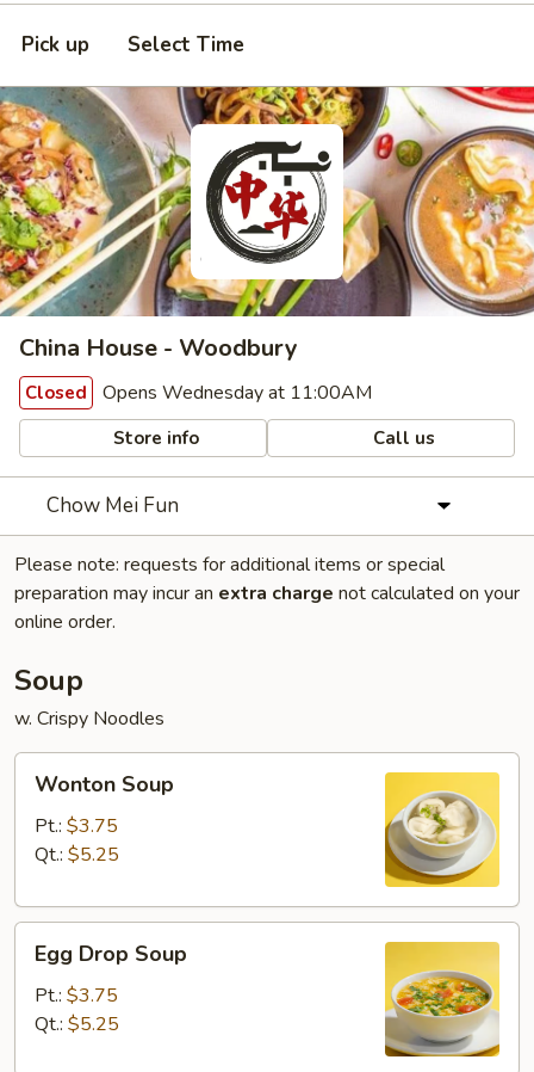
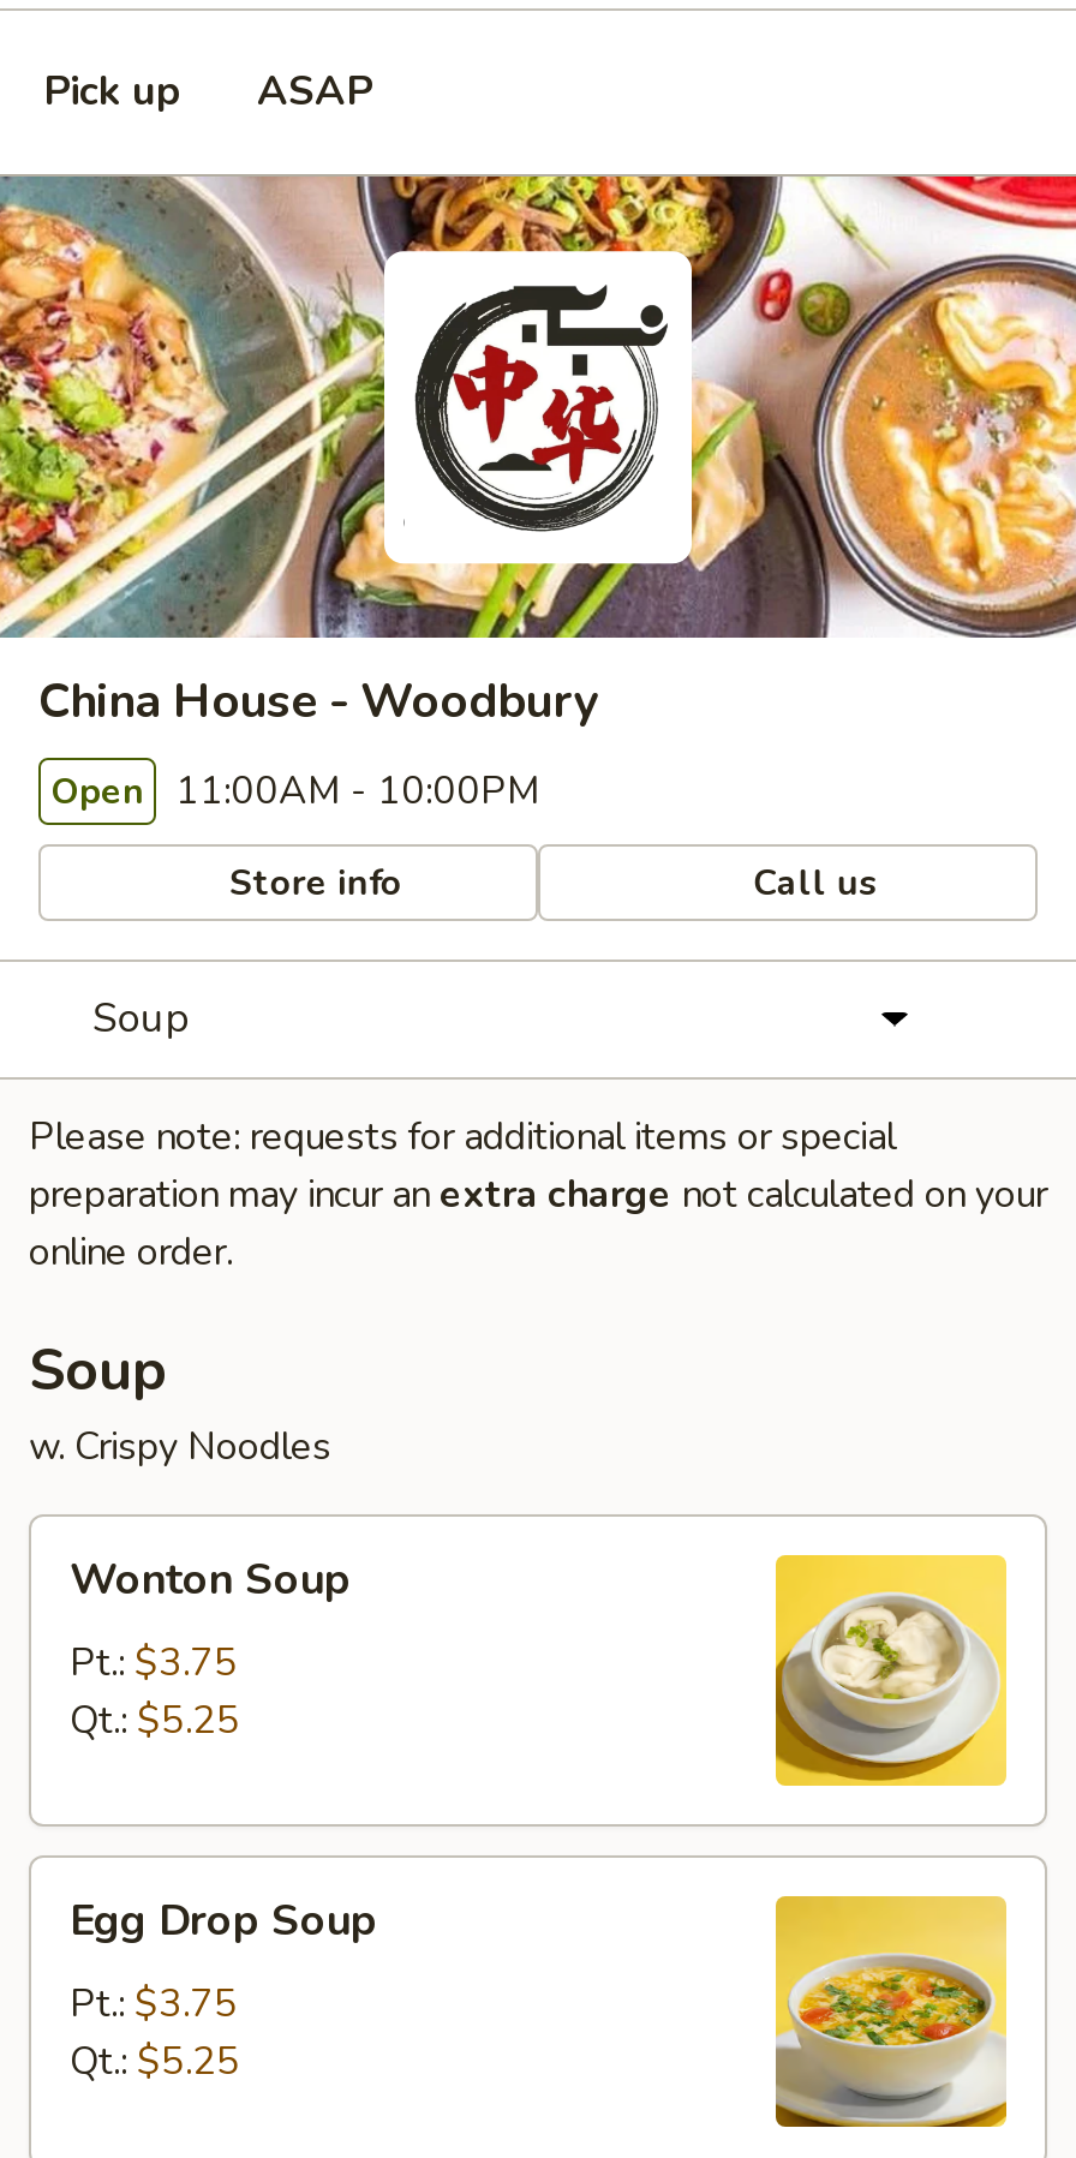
- Select Time
+ ASAP

- Closed Opens Wednesday at 11:00AM
+ Open 11:00AM - 10:00PM

- Chow Mei Fun
+ Soup
